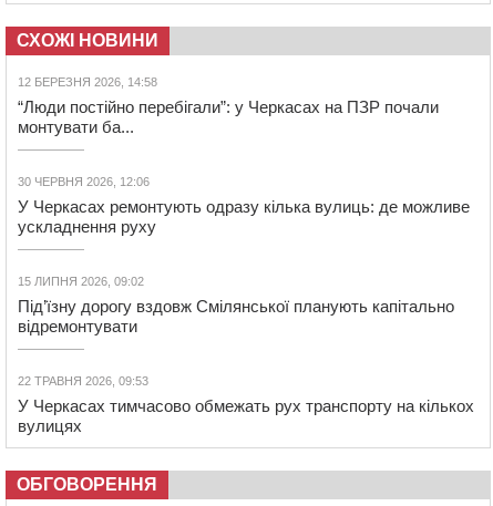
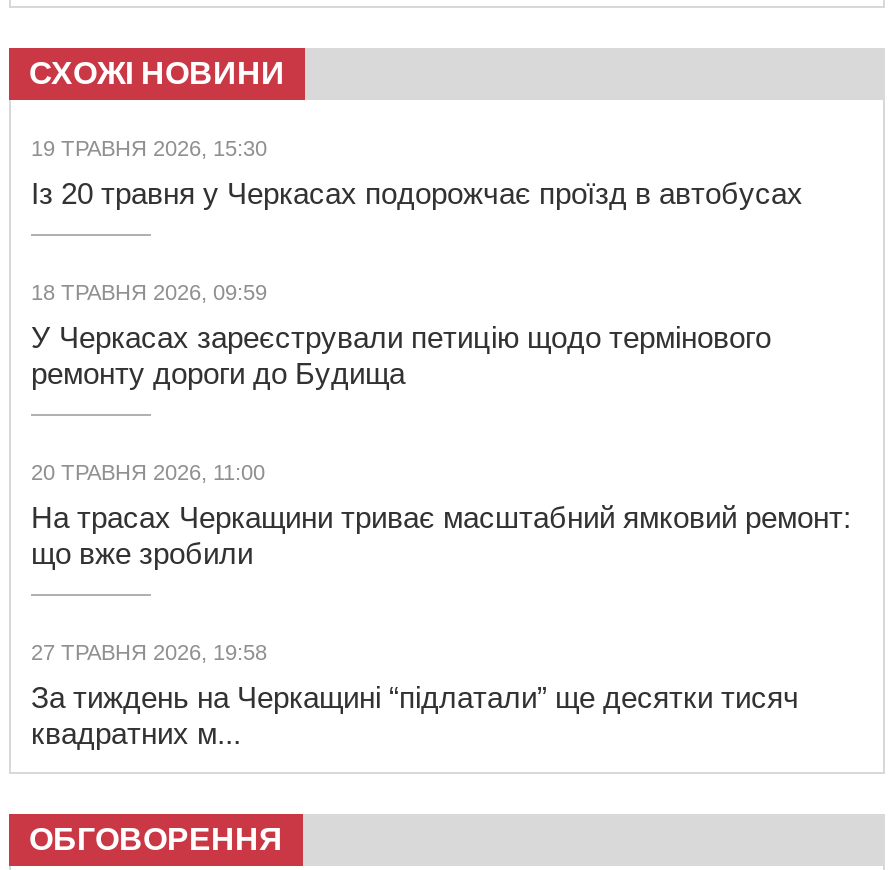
- 12 БЕРЕЗНЯ 2026, 14:58
+ 19 ТРАВНЯ 2026, 15:30

- “Люди постійно перебігали”: у Черкасах на ПЗР почали
- монтувати ба...
+ Із 20 травня у Черкасах подорожчає проїзд в автобусах

- 30 ЧЕРВНЯ 2026, 12:06
+ 18 ТРАВНЯ 2026, 09:59

- У Черкасах ремонтують одразу кілька вулиць: де можливе
- ускладнення руху
+ У Черкасах зареєстрували петицію щодо термінового
+ ремонту дороги до Будища

- 15 ЛИПНЯ 2026, 09:02
+ 20 ТРАВНЯ 2026, 11:00

- Під’їзну дорогу вздовж Смілянської планують капітально
- відремонтувати
+ На трасах Черкащини триває масштабний ямковий ремонт:
+ що вже зробили

- 22 ТРАВНЯ 2026, 09:53
+ 27 ТРАВНЯ 2026, 19:58

- У Черкасах тимчасово обмежать рух транспорту на кількох
- вулицях
+ За тиждень на Черкащині “підлатали” ще десятки тисяч
+ квадратних м...
